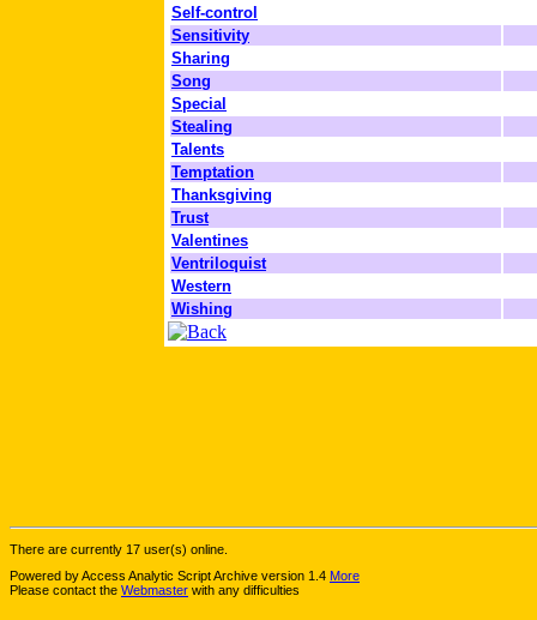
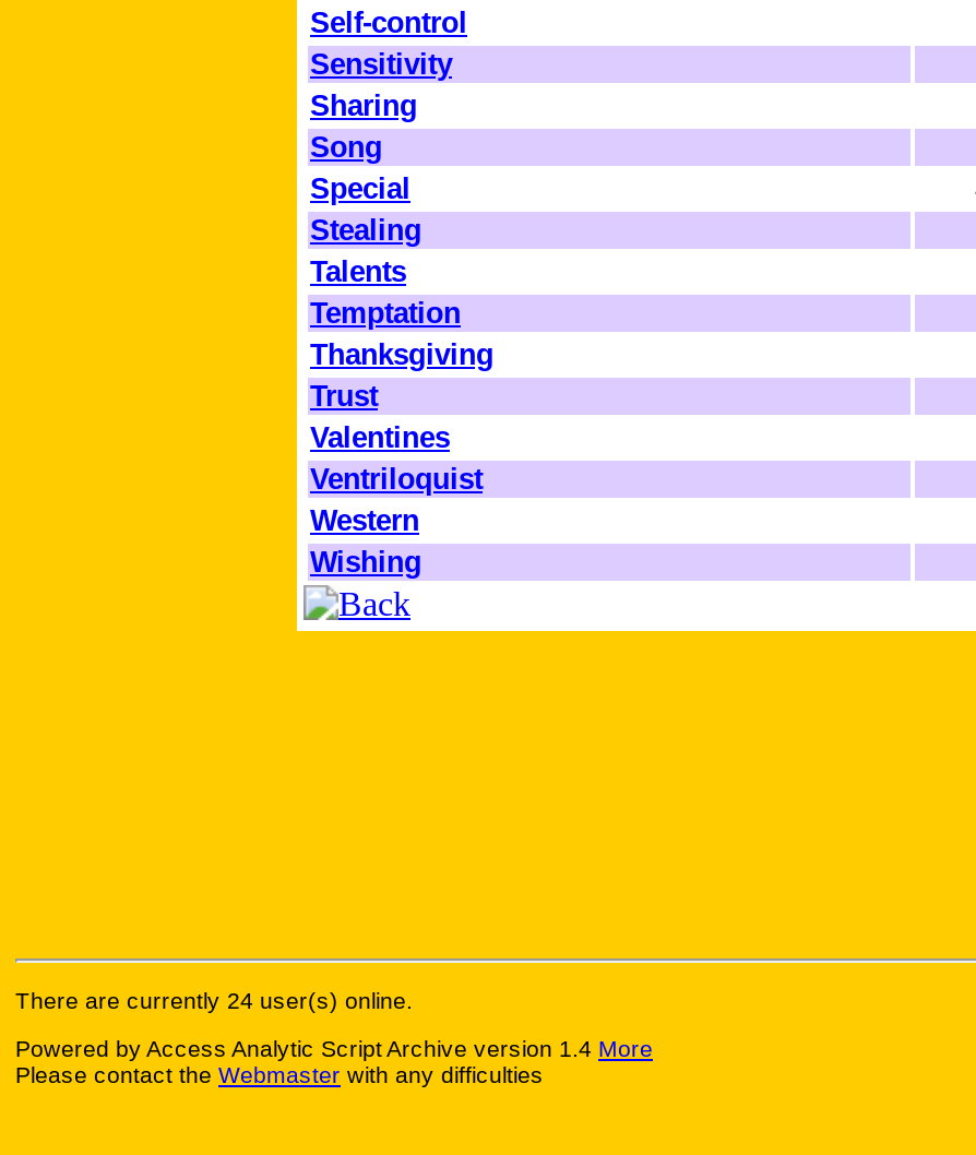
- There are currently 17 user(s) online.
+ There are currently 24 user(s) online.
